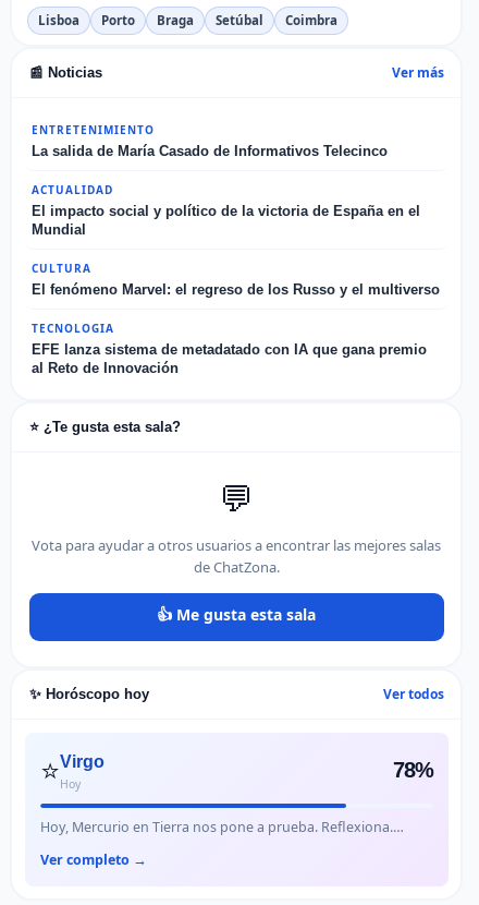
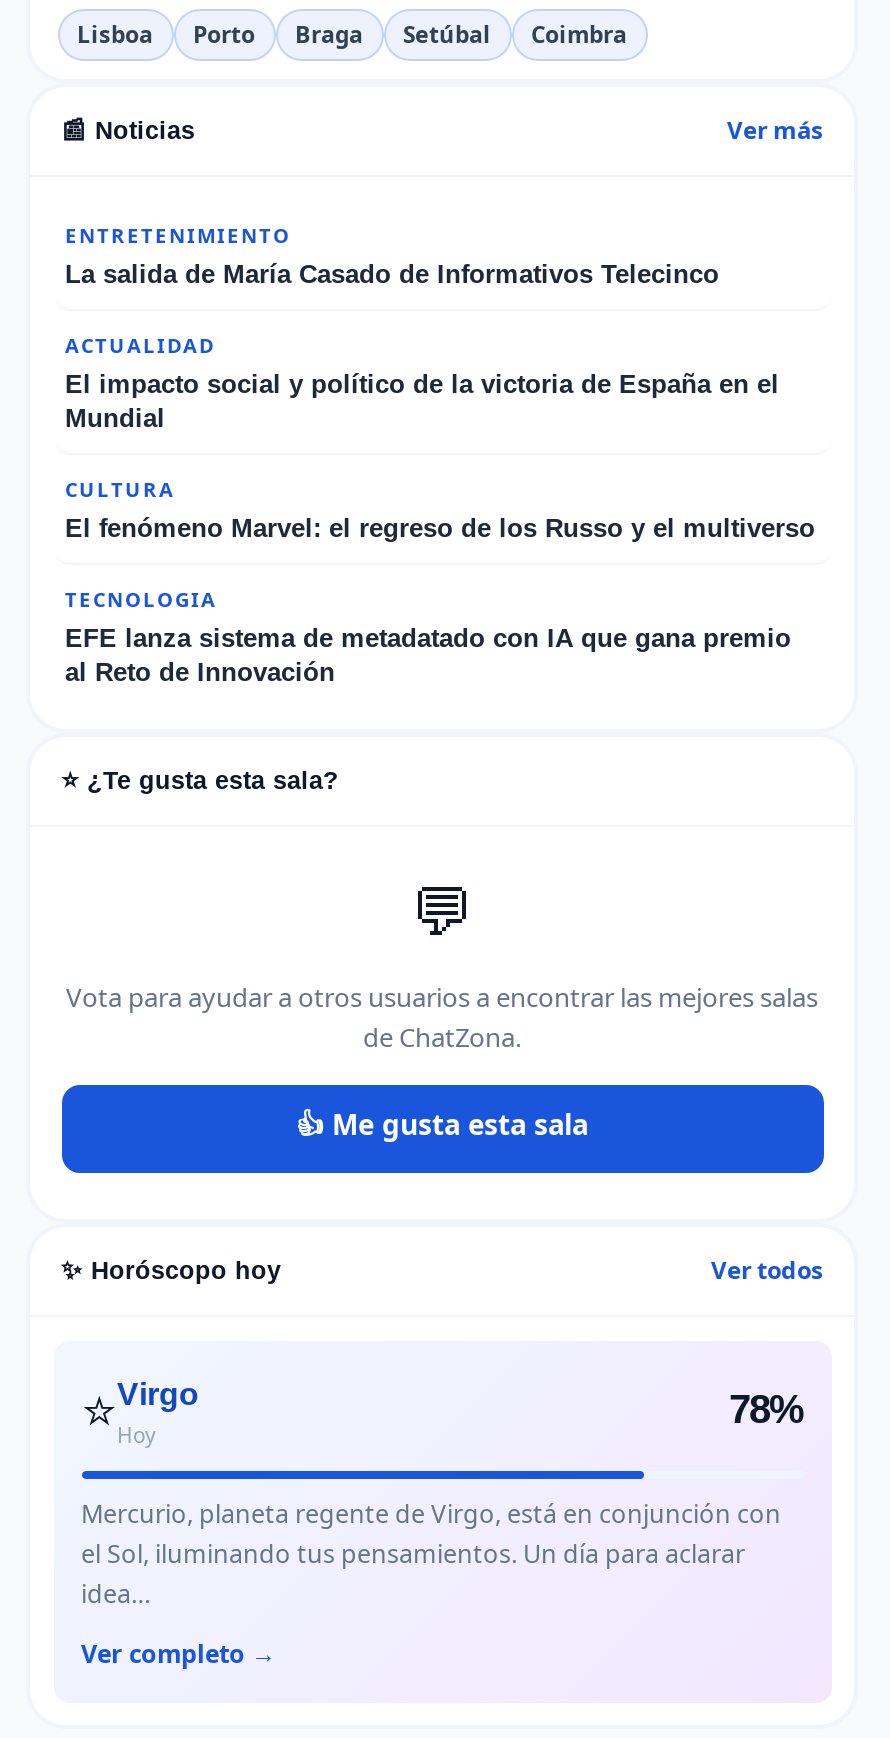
- Hoy, Mercurio en Tierra nos pone a prueba. Reflexiona.…
+ Mercurio, planeta regente de Virgo, está en conjunción con
+ el Sol, iluminando tus pensamientos. Un día para aclarar
+ idea…
